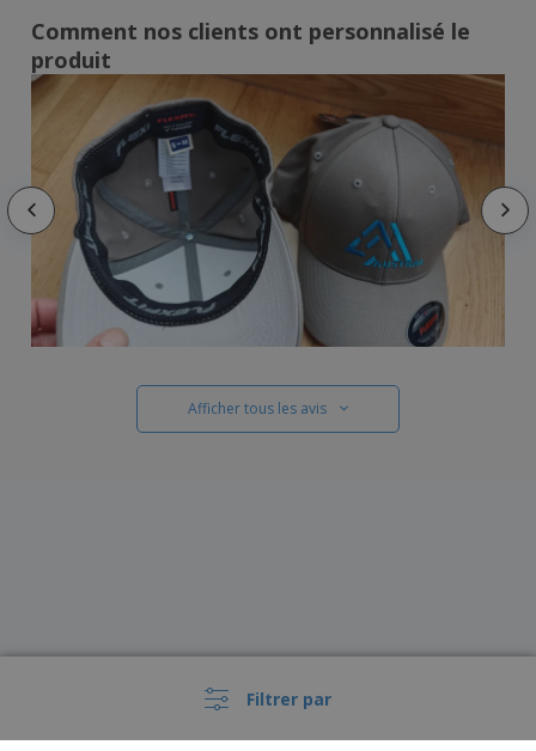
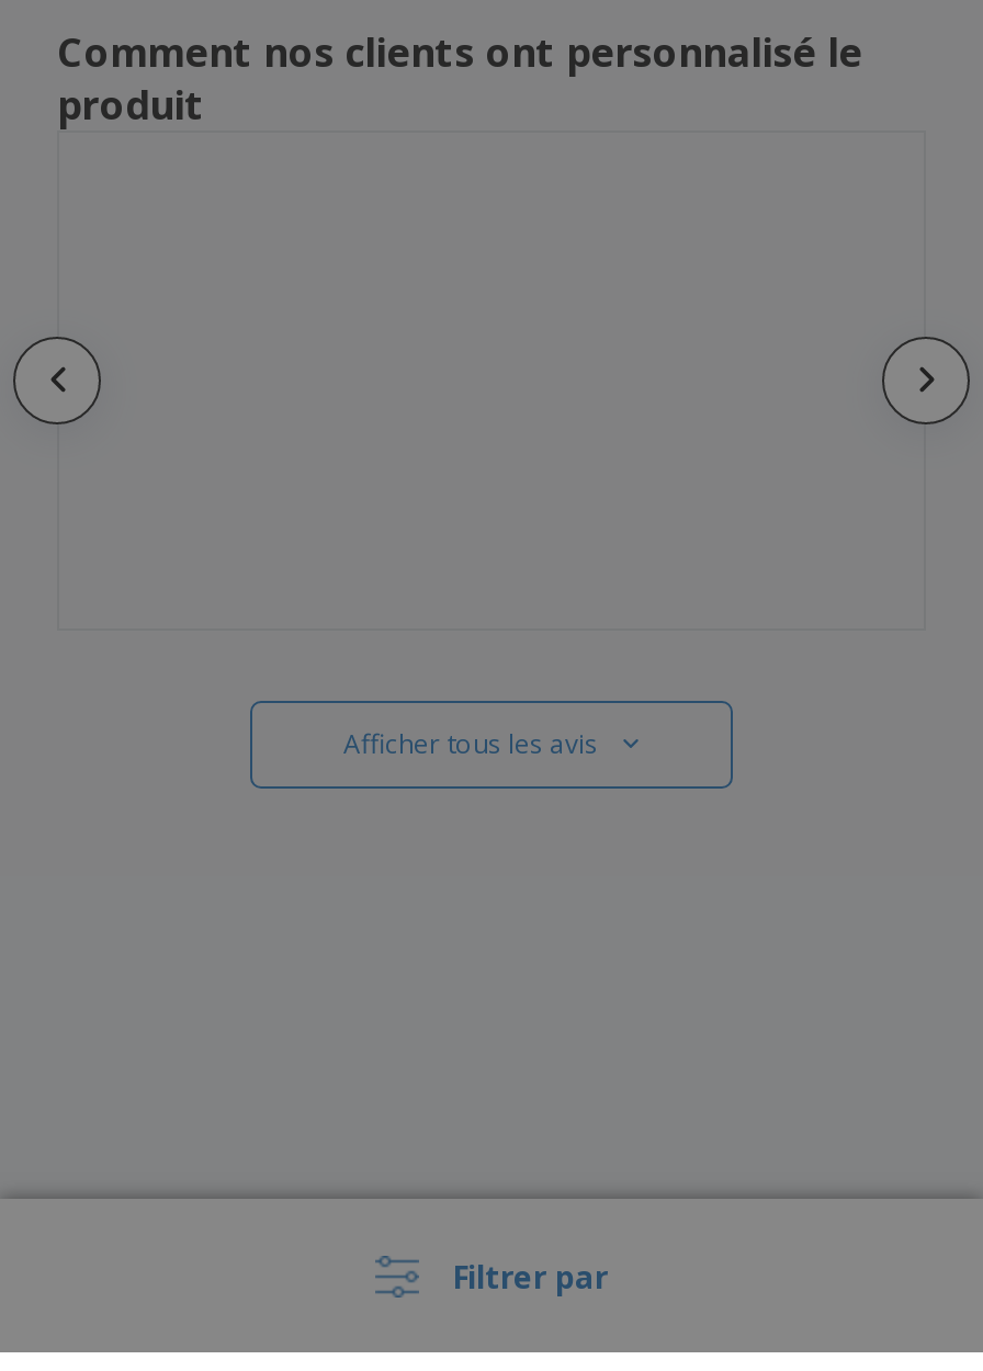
- [image]
